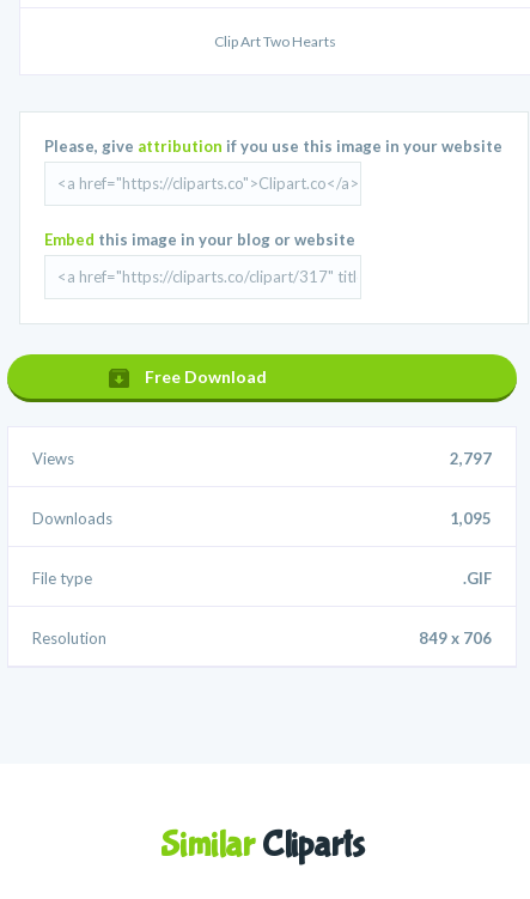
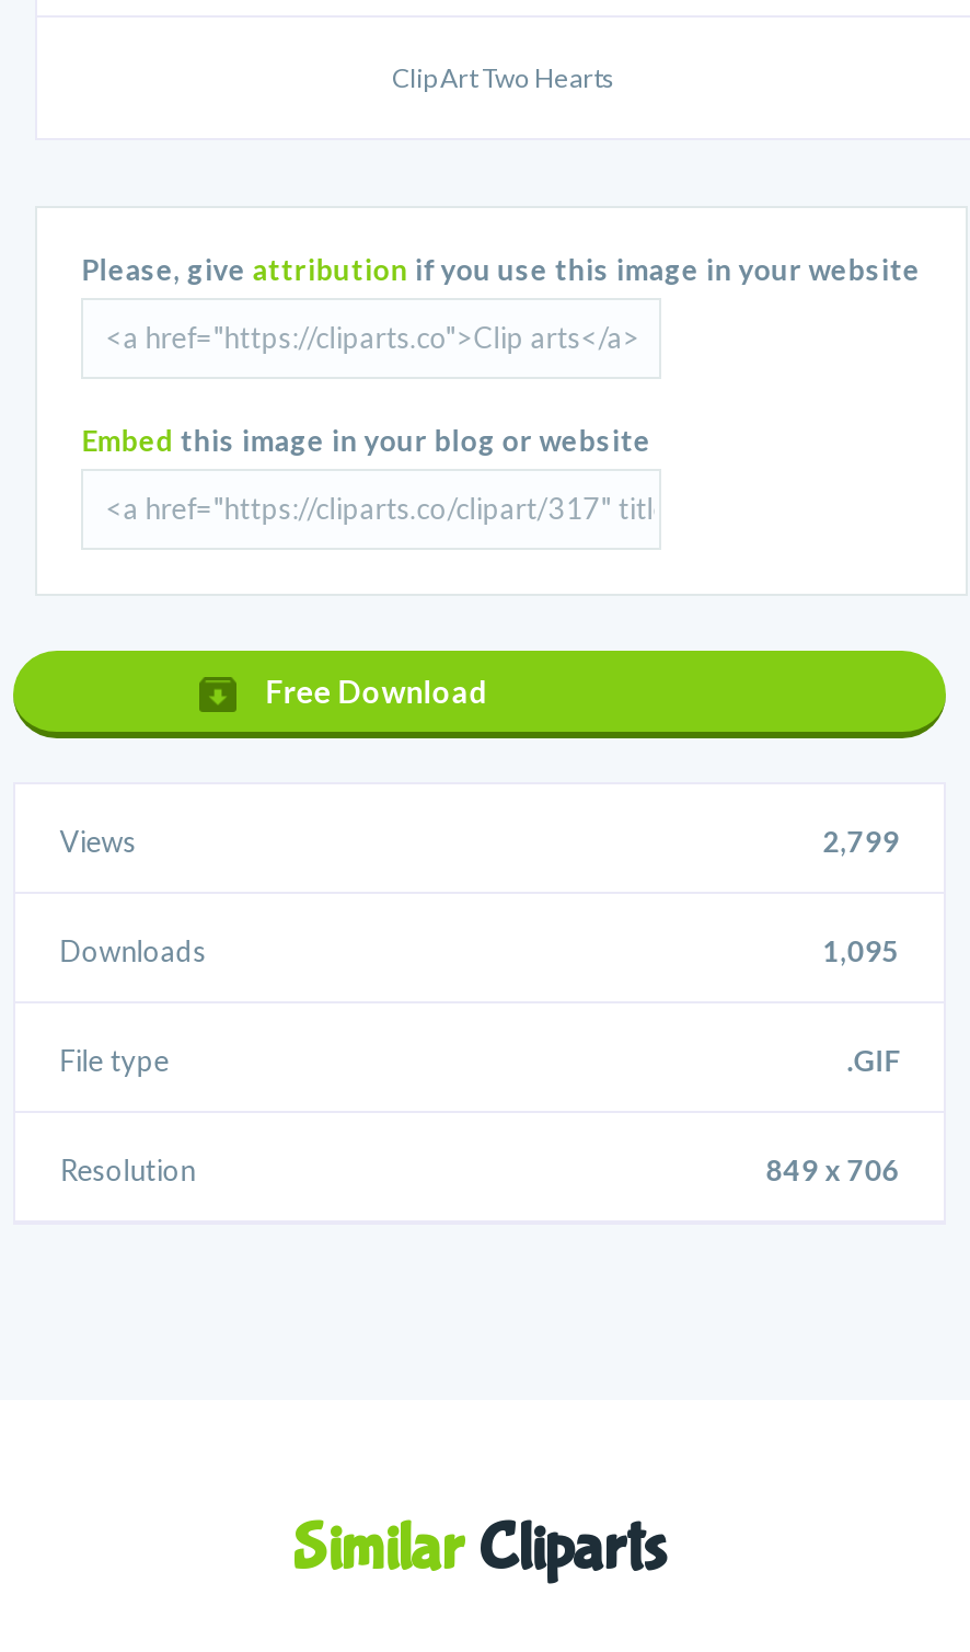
- 2,797
+ 2,799
